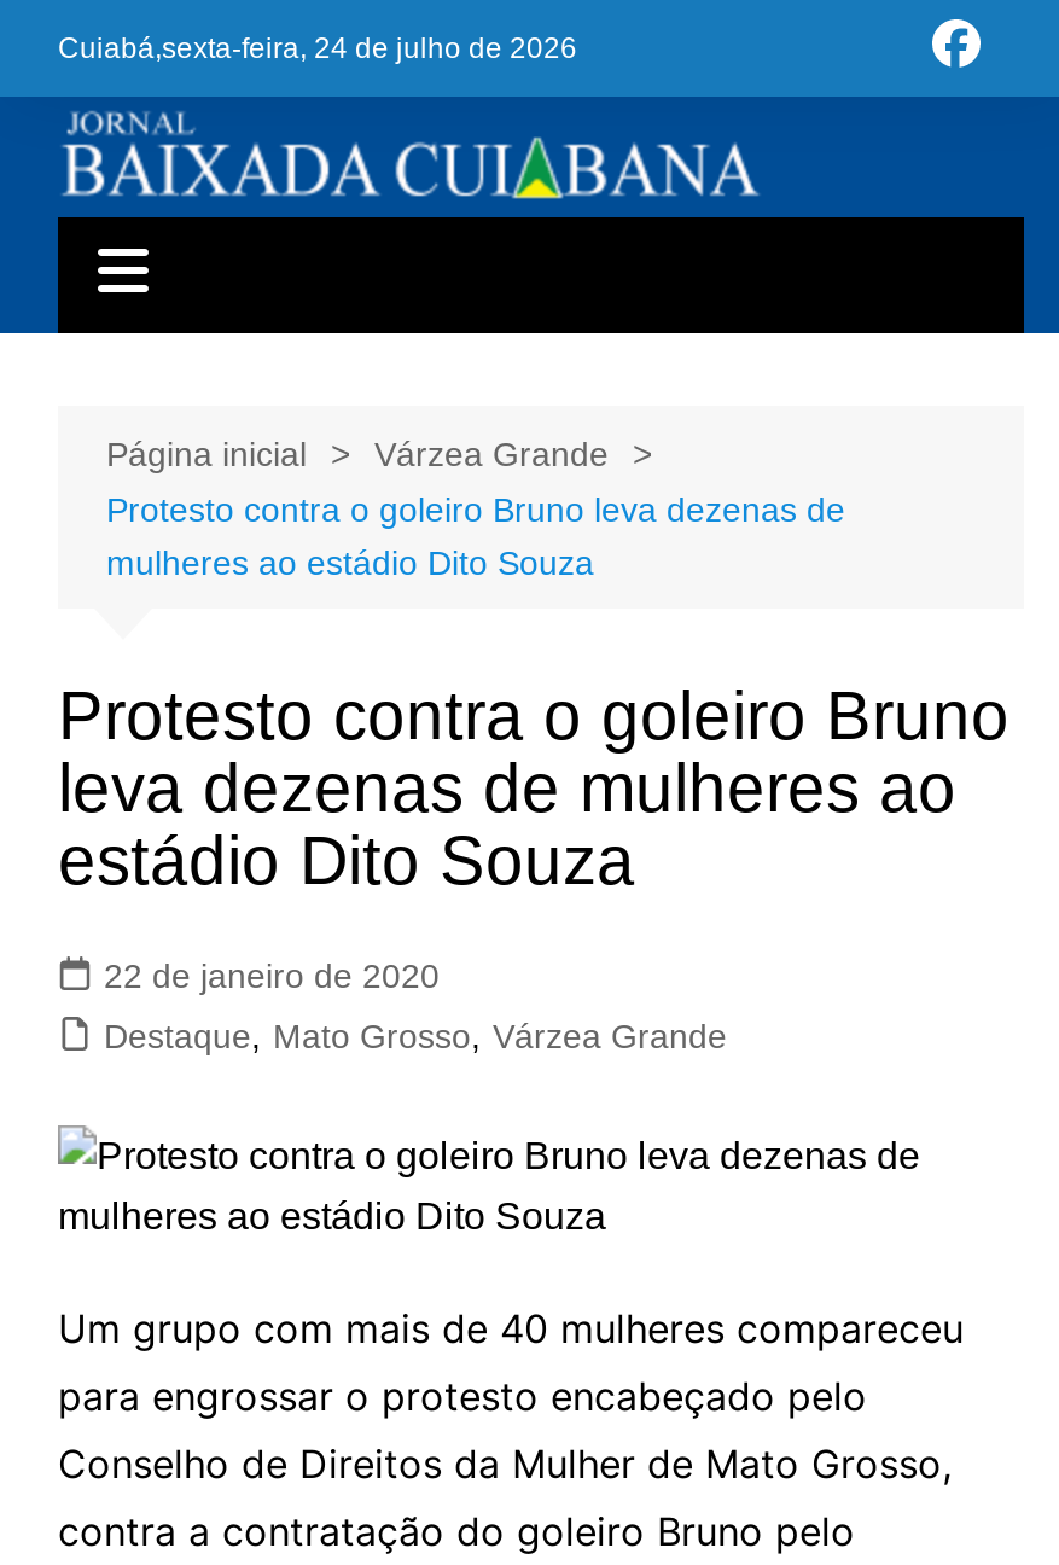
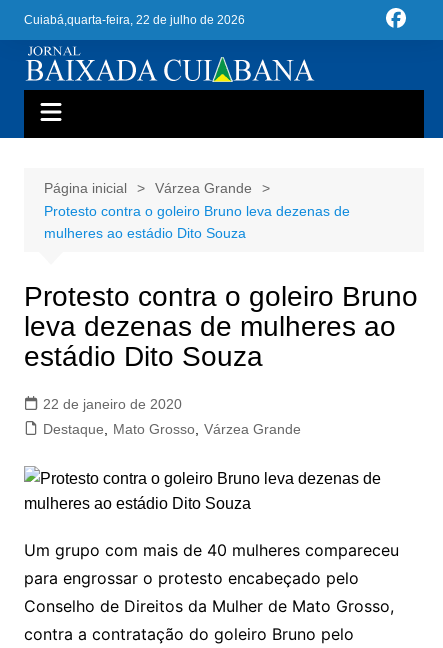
- Cuiabá,sexta-feira, 24 de julho de 2026
+ Cuiabá,quarta-feira, 22 de julho de 2026
